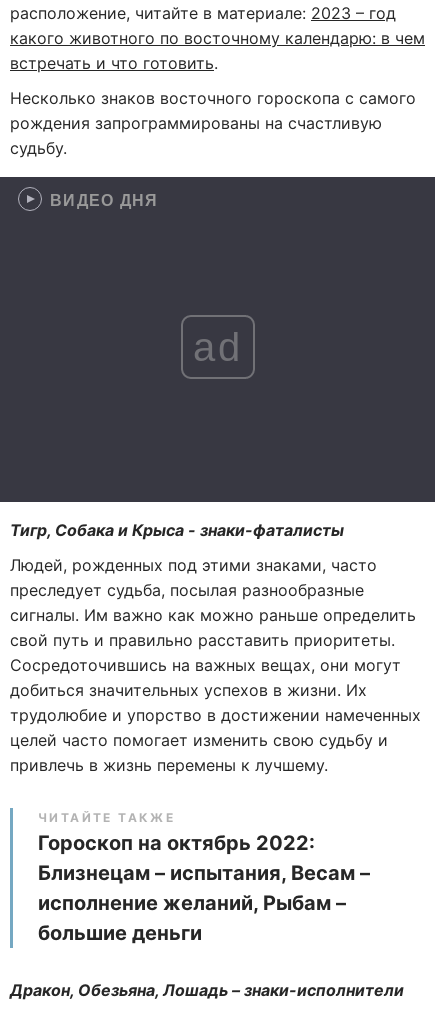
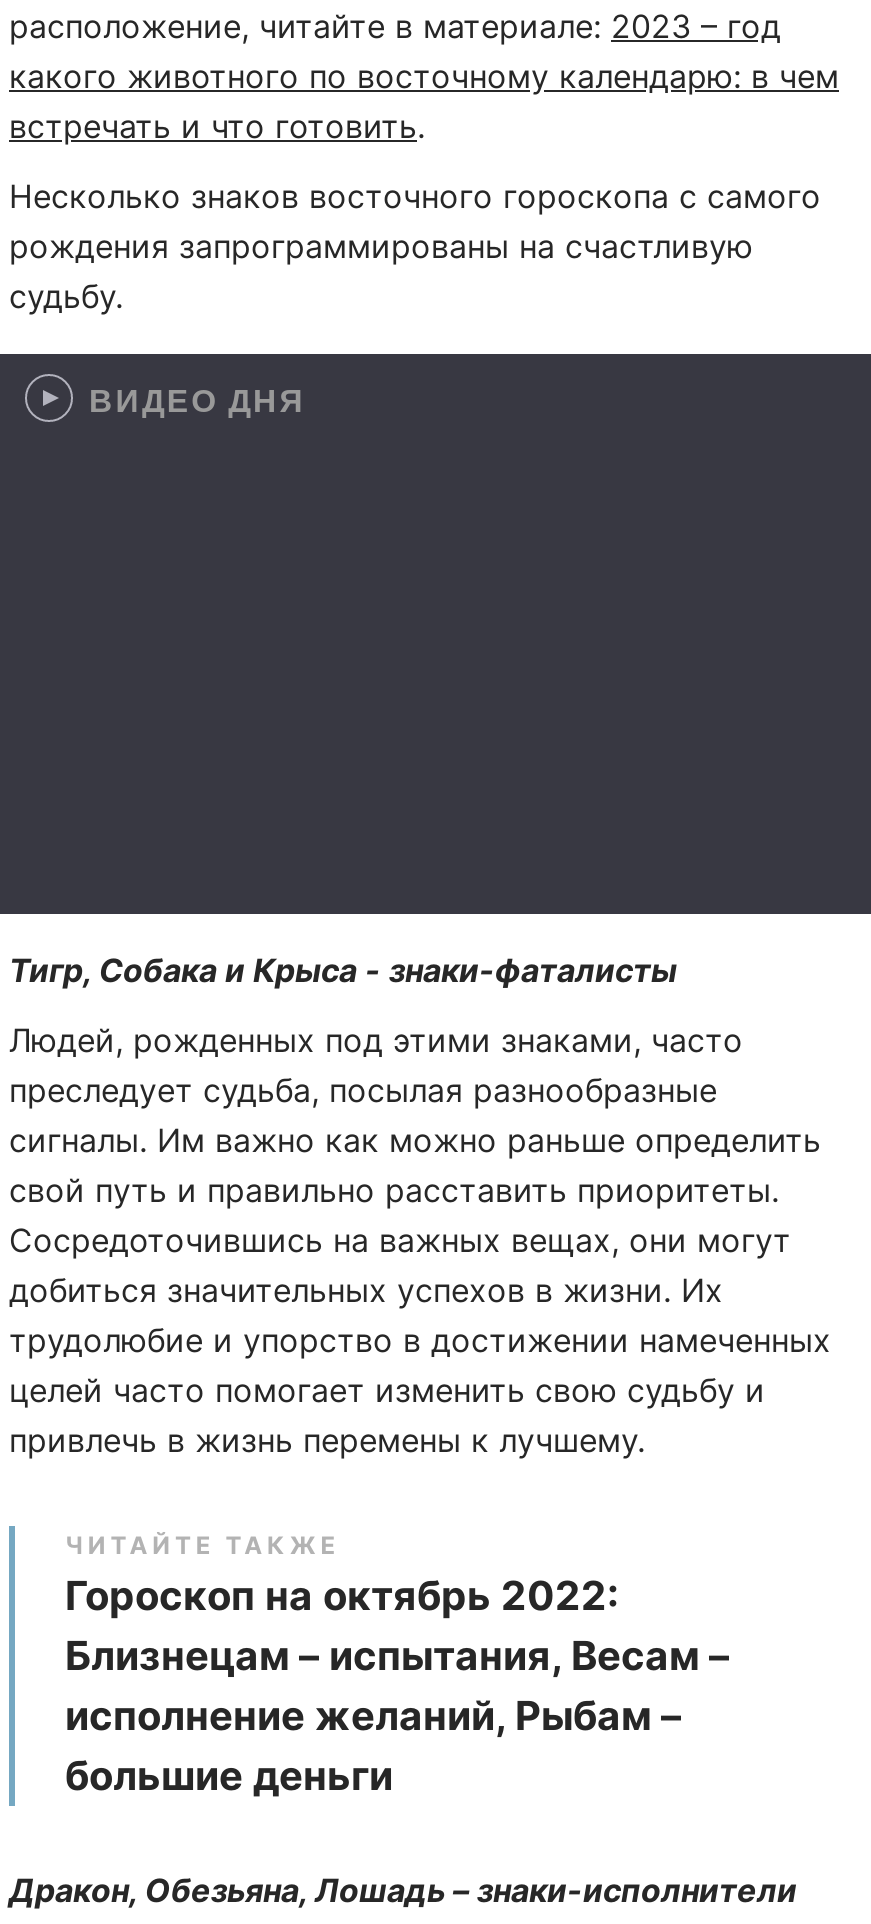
- ad
